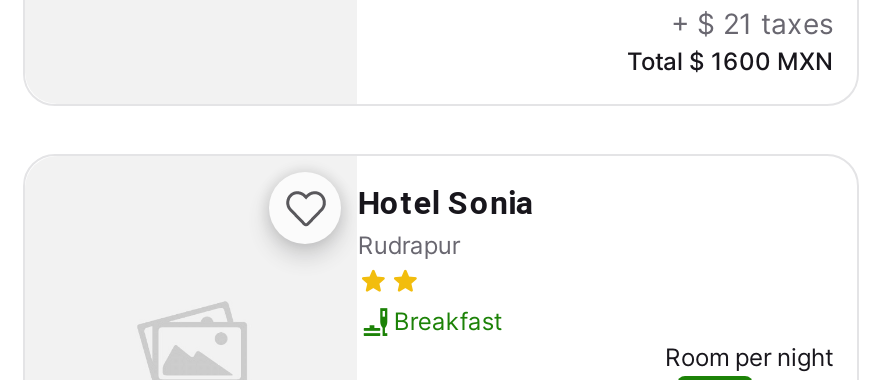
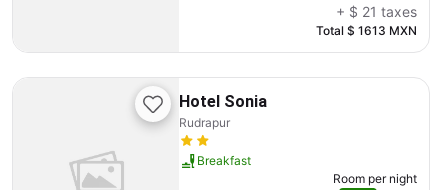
- Total $ 1600 MXN
+ Total $ 1613 MXN
